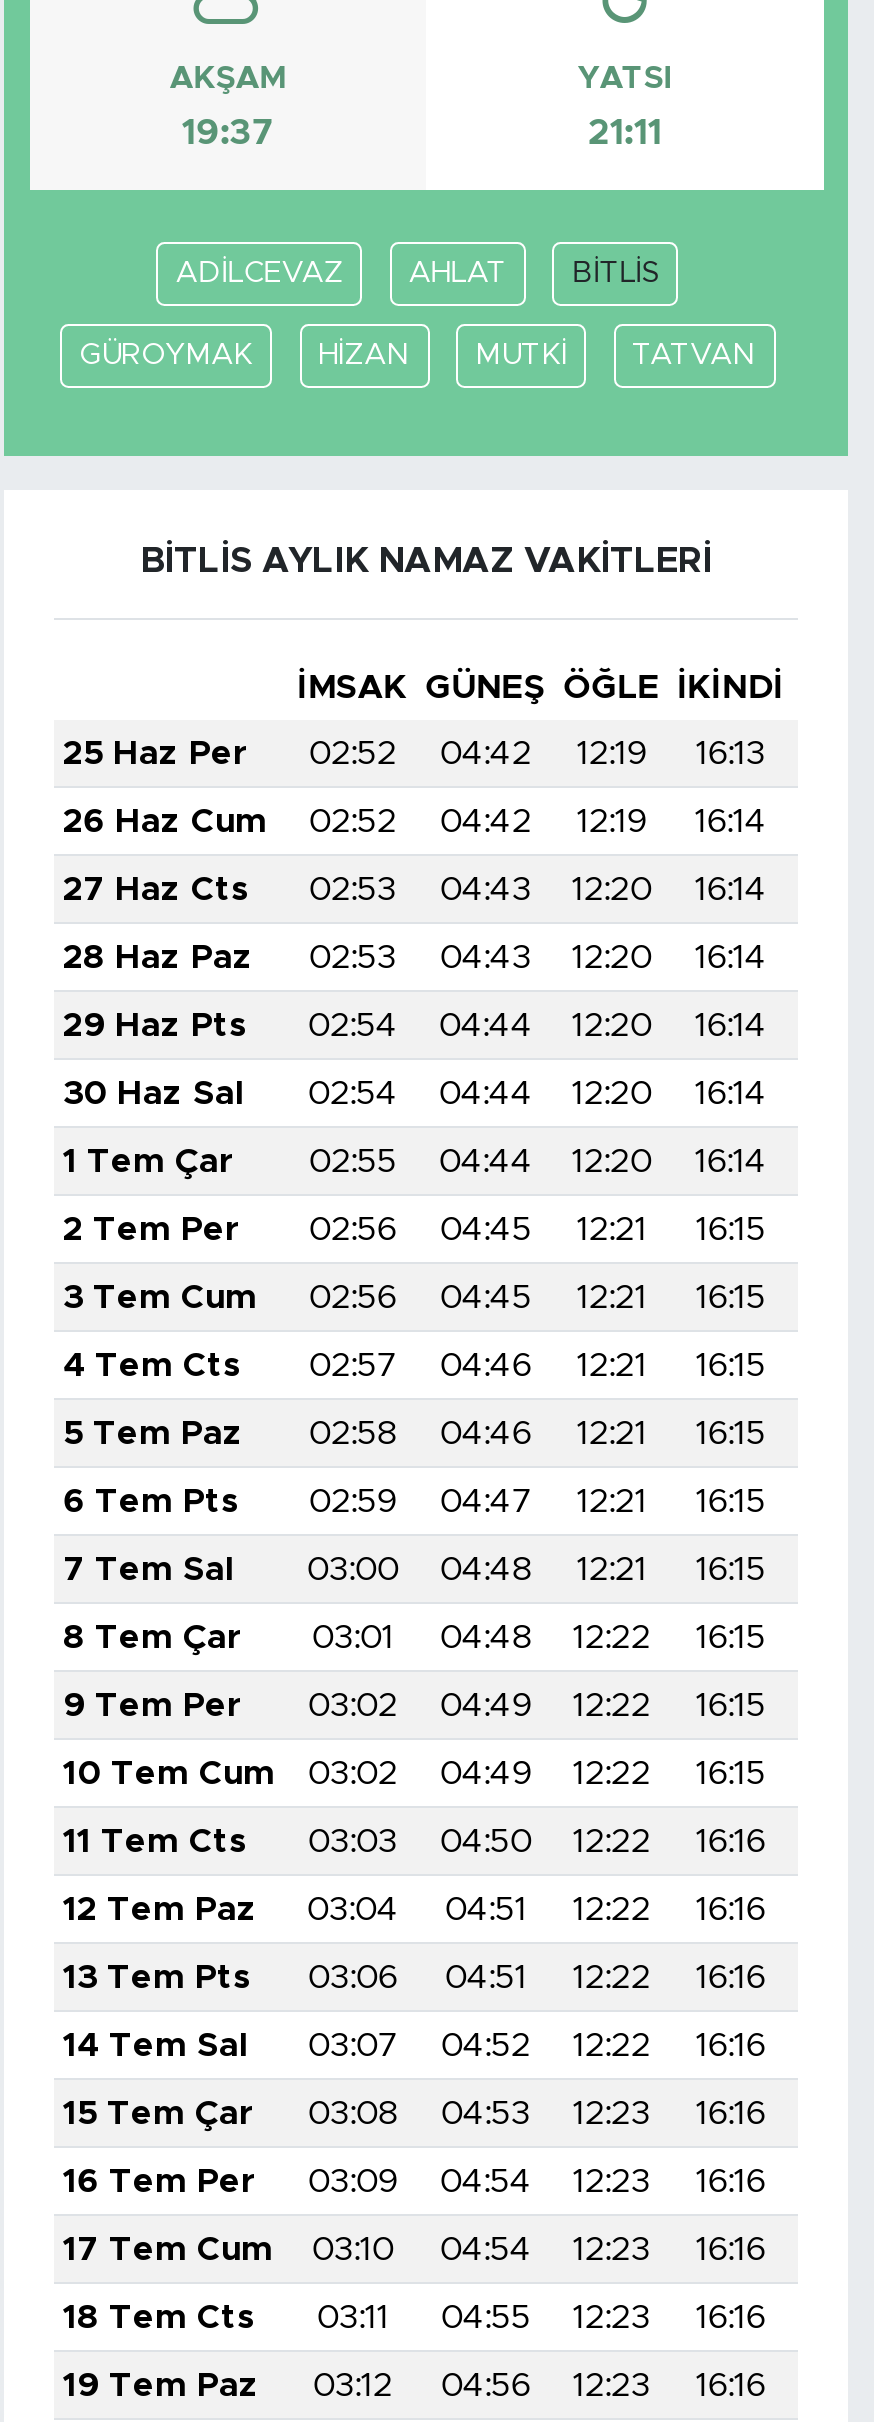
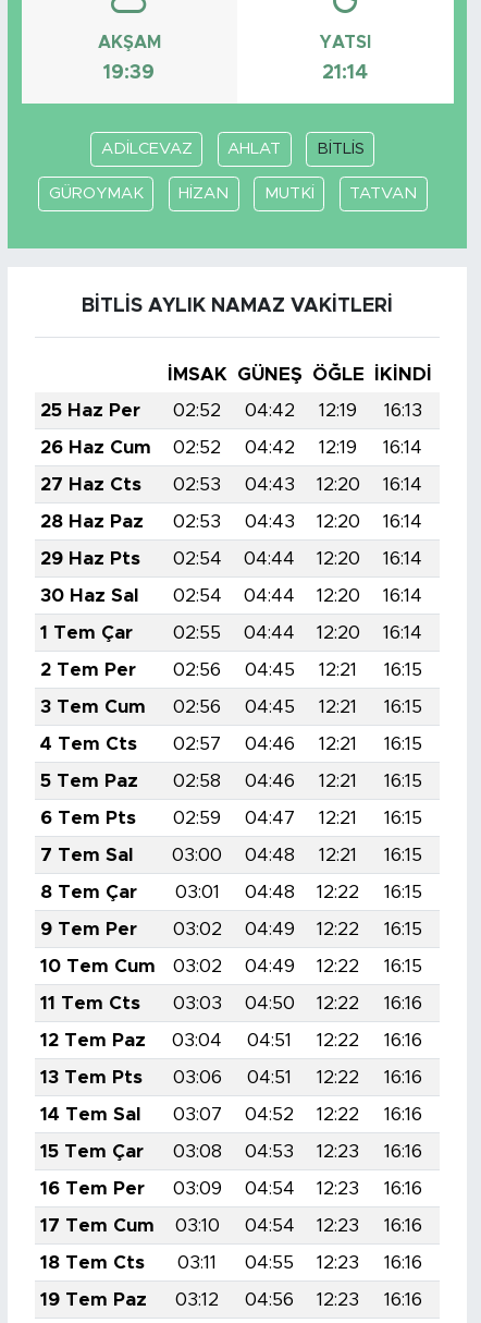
- 19:37
+ 19:39

- 21:11
+ 21:14
